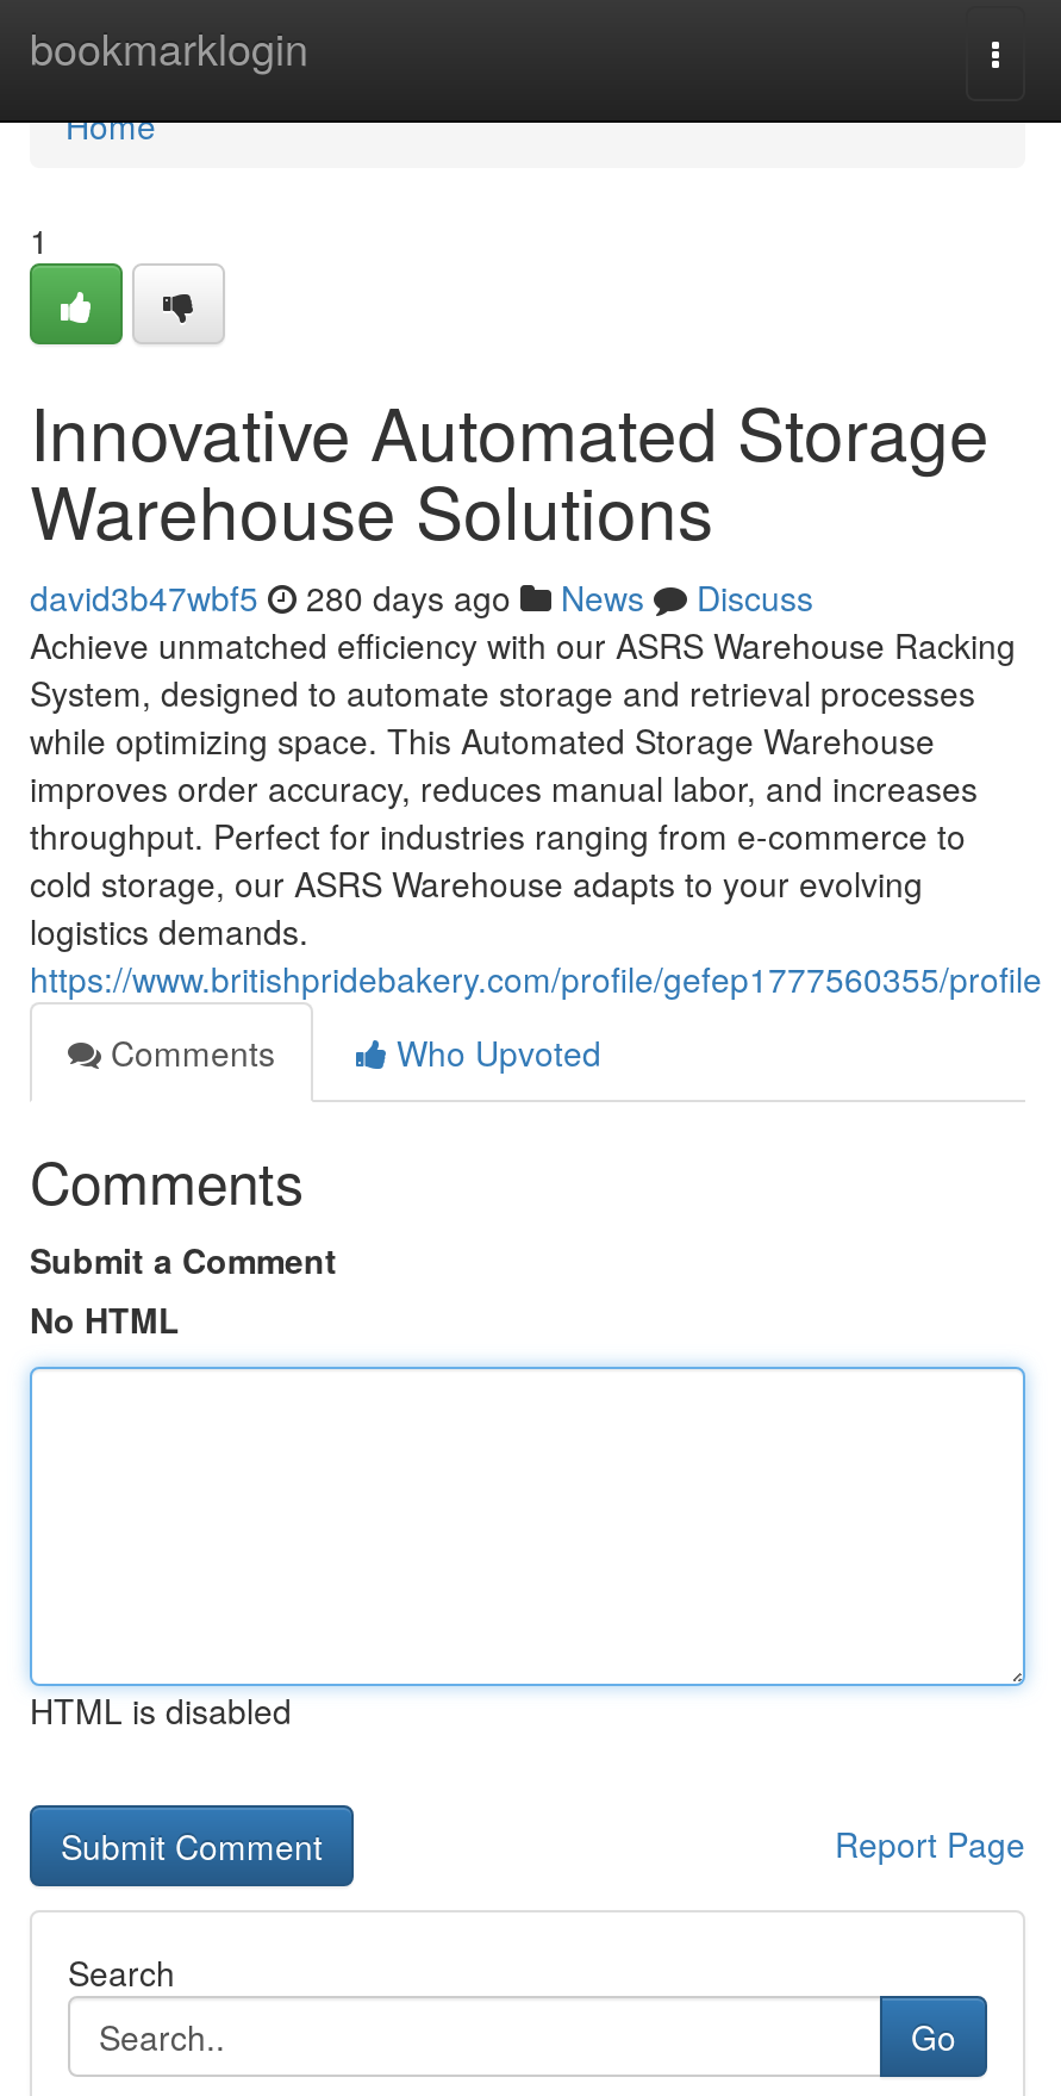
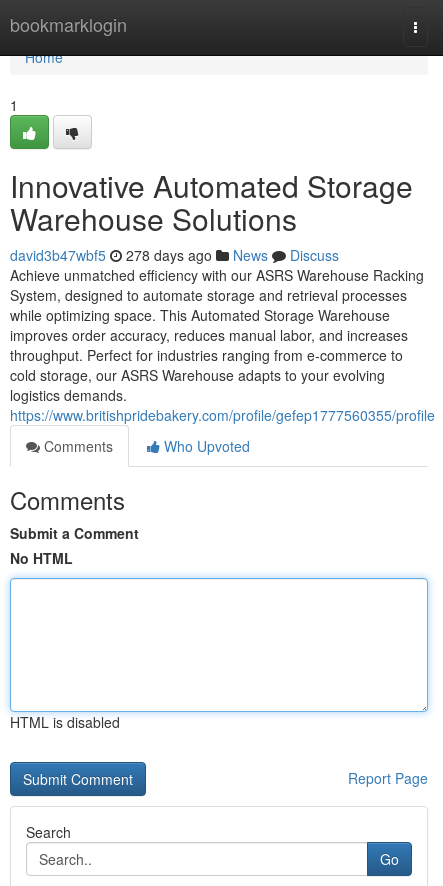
- david3b47wbf5 280 days ago News Discuss
+ david3b47wbf5 278 days ago News Discuss
